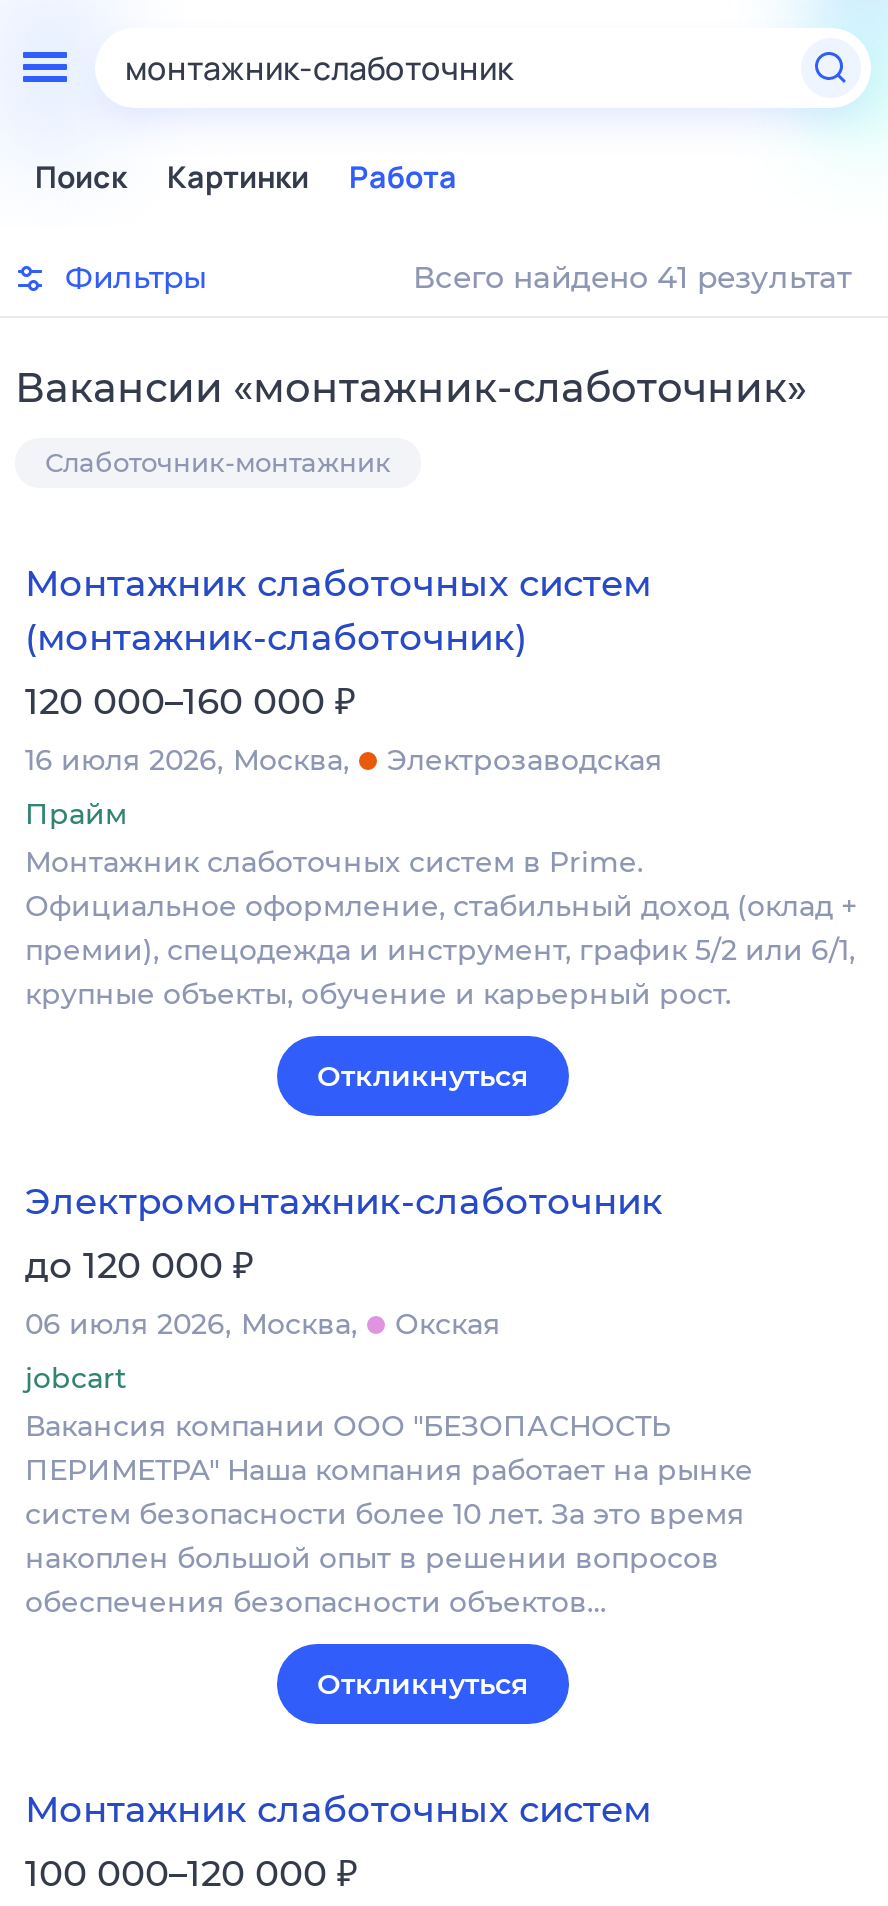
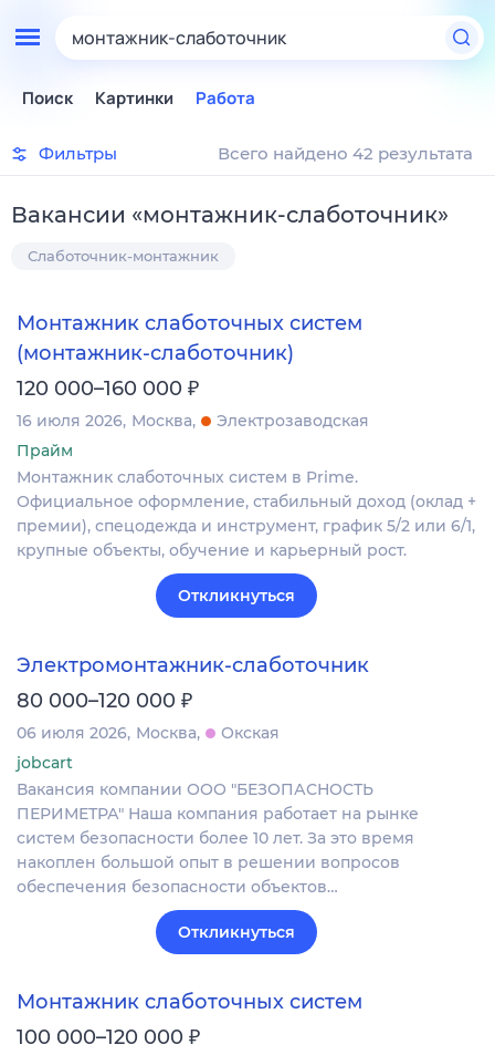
- Всего найдено 41 результат
+ Всего найдено 42 результата

- до 120 000 ₽
+ 80 000–120 000 ₽
